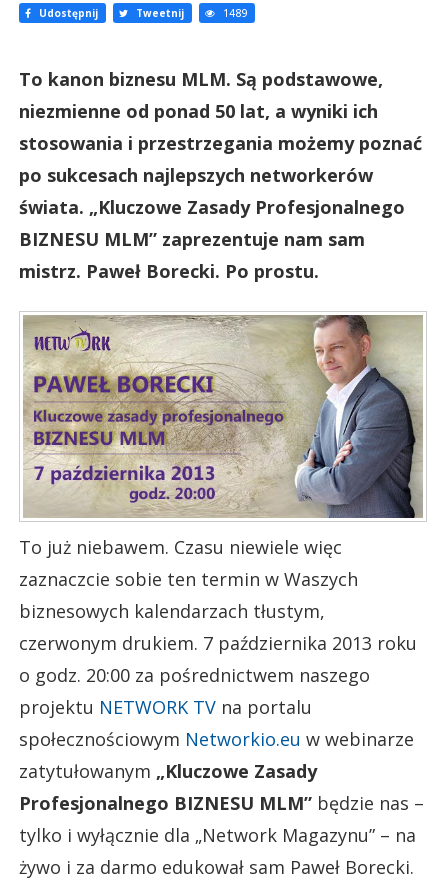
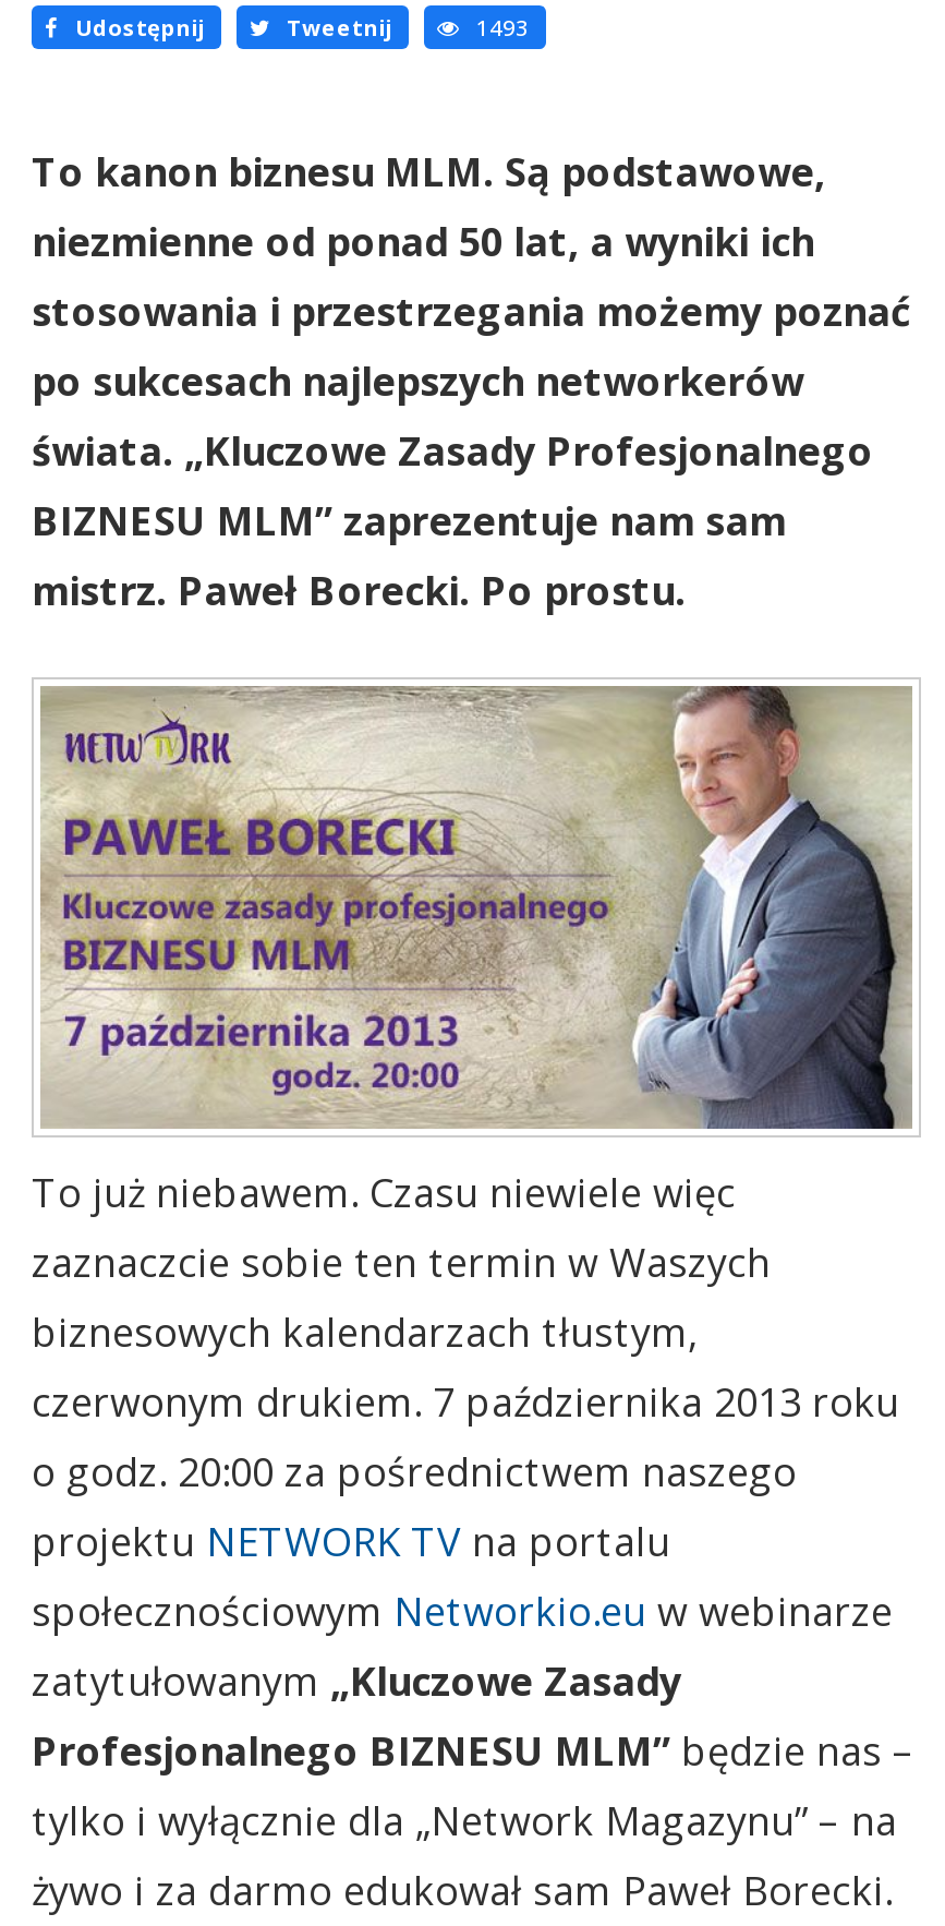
- 1489
+ 1493
